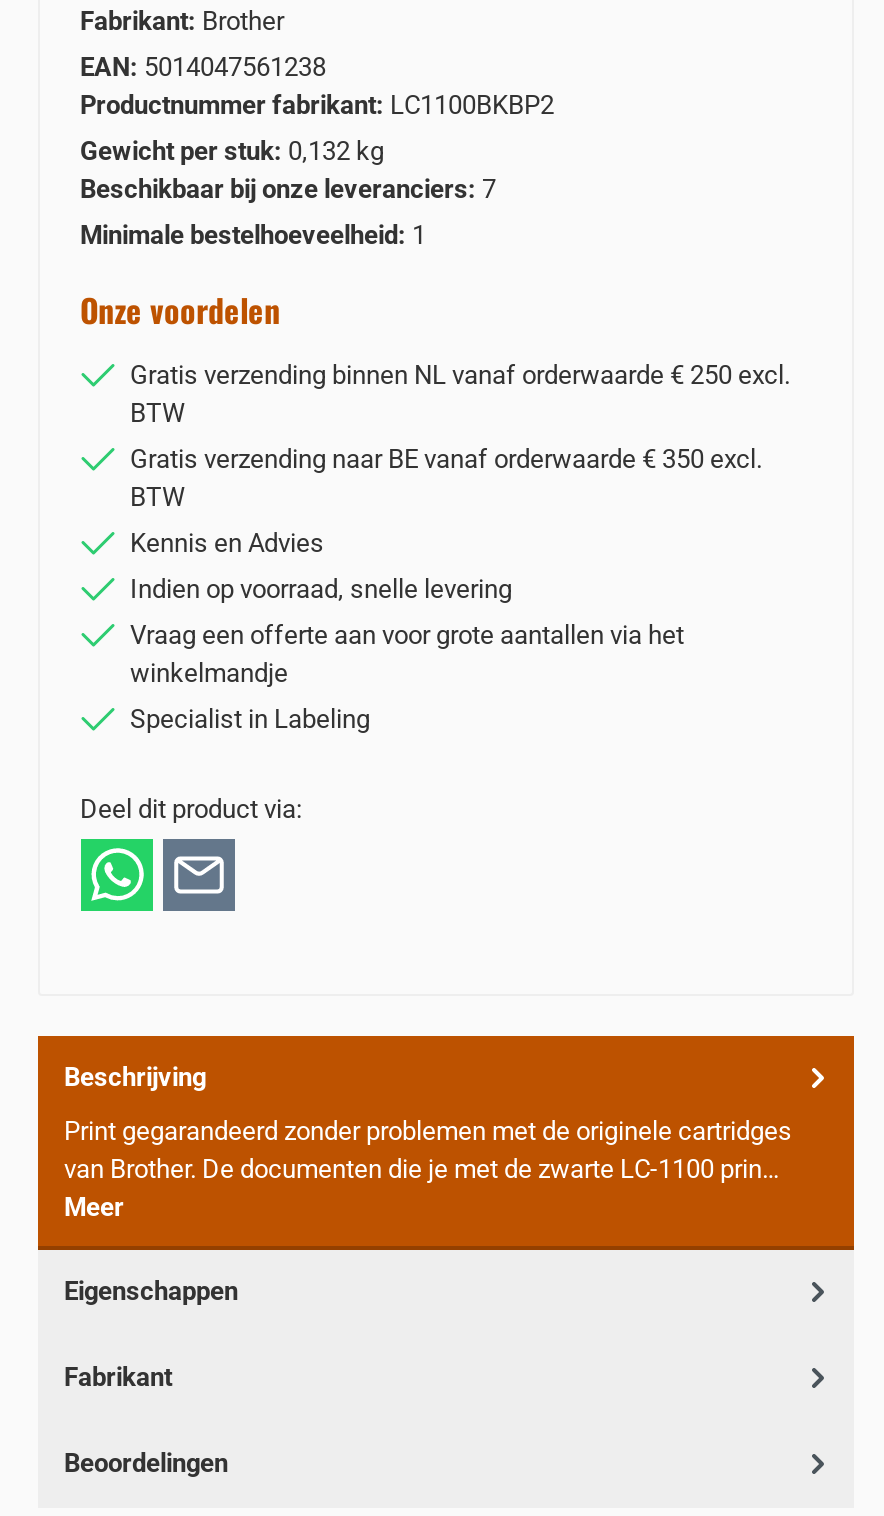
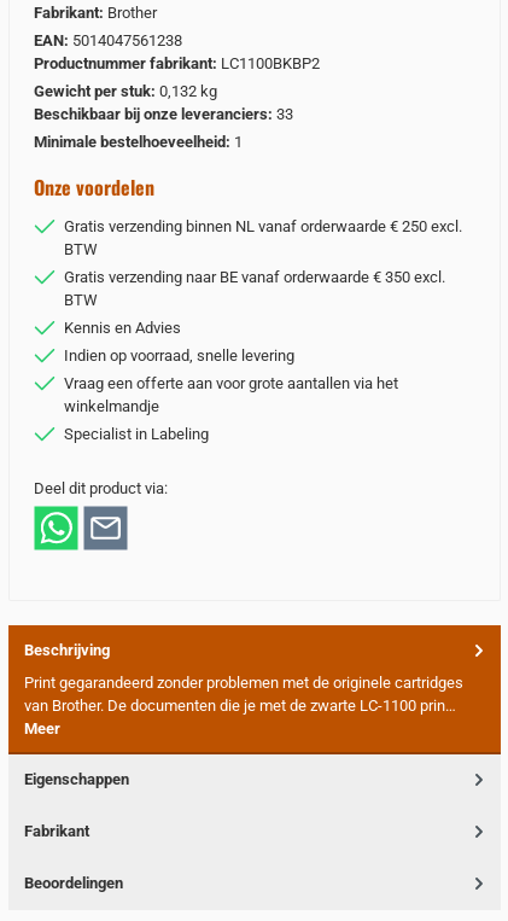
- Beschikbaar bij onze leveranciers: 7
+ Beschikbaar bij onze leveranciers: 33
